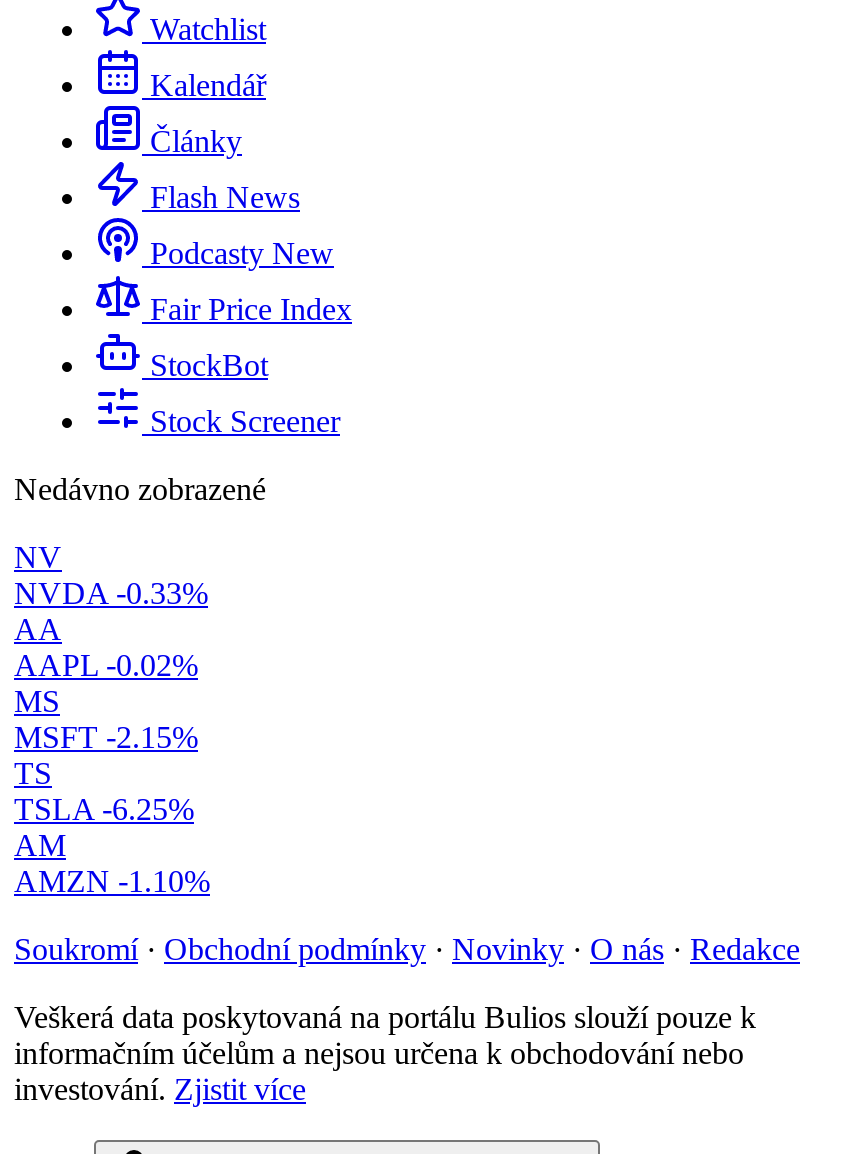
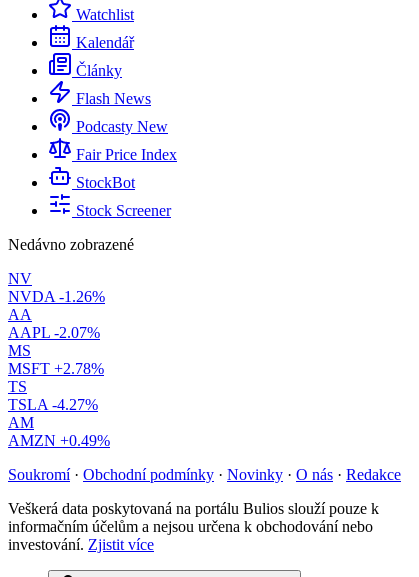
- NVDA -0.33%
+ NVDA -1.26%

- AAPL -0.02%
+ AAPL -2.07%

- MSFT -2.15%
+ MSFT +2.78%

- TSLA -6.25%
+ TSLA -4.27%

- AMZN -1.10%
+ AMZN +0.49%
